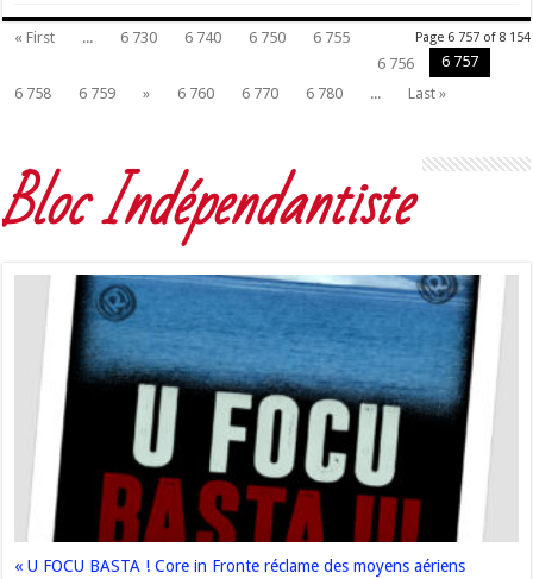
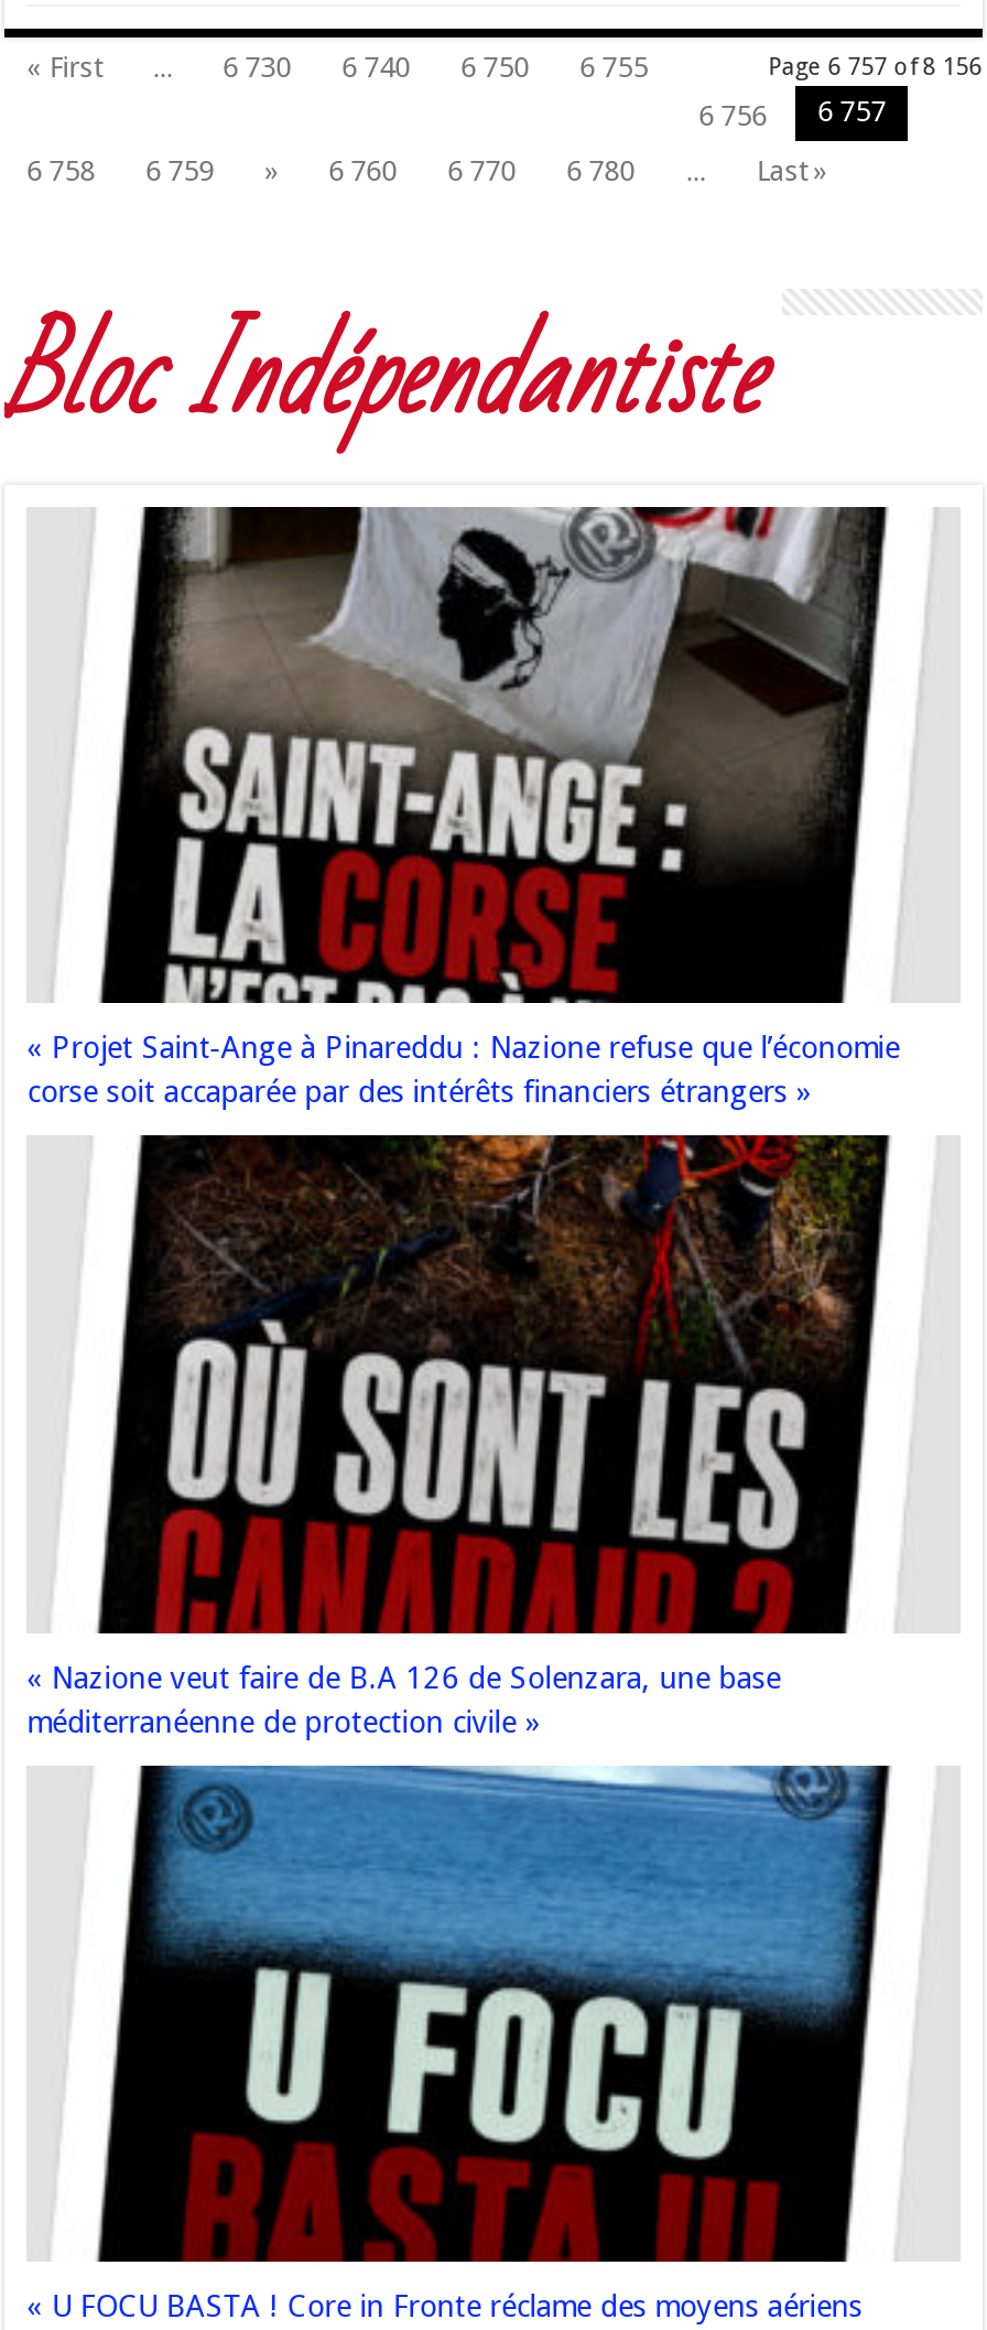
- Page 6 757 of 8 154
+ Page 6 757 of 8 156

+ [image]
+ « Projet Saint-Ange à Pinareddu : Nazione refuse que l’économie
+ corse soit accaparée par des intérêts financiers étrangers »

+ [image]
+ « Nazione veut faire de B.A 126 de Solenzara, une base
+ méditerranéenne de protection civile »
